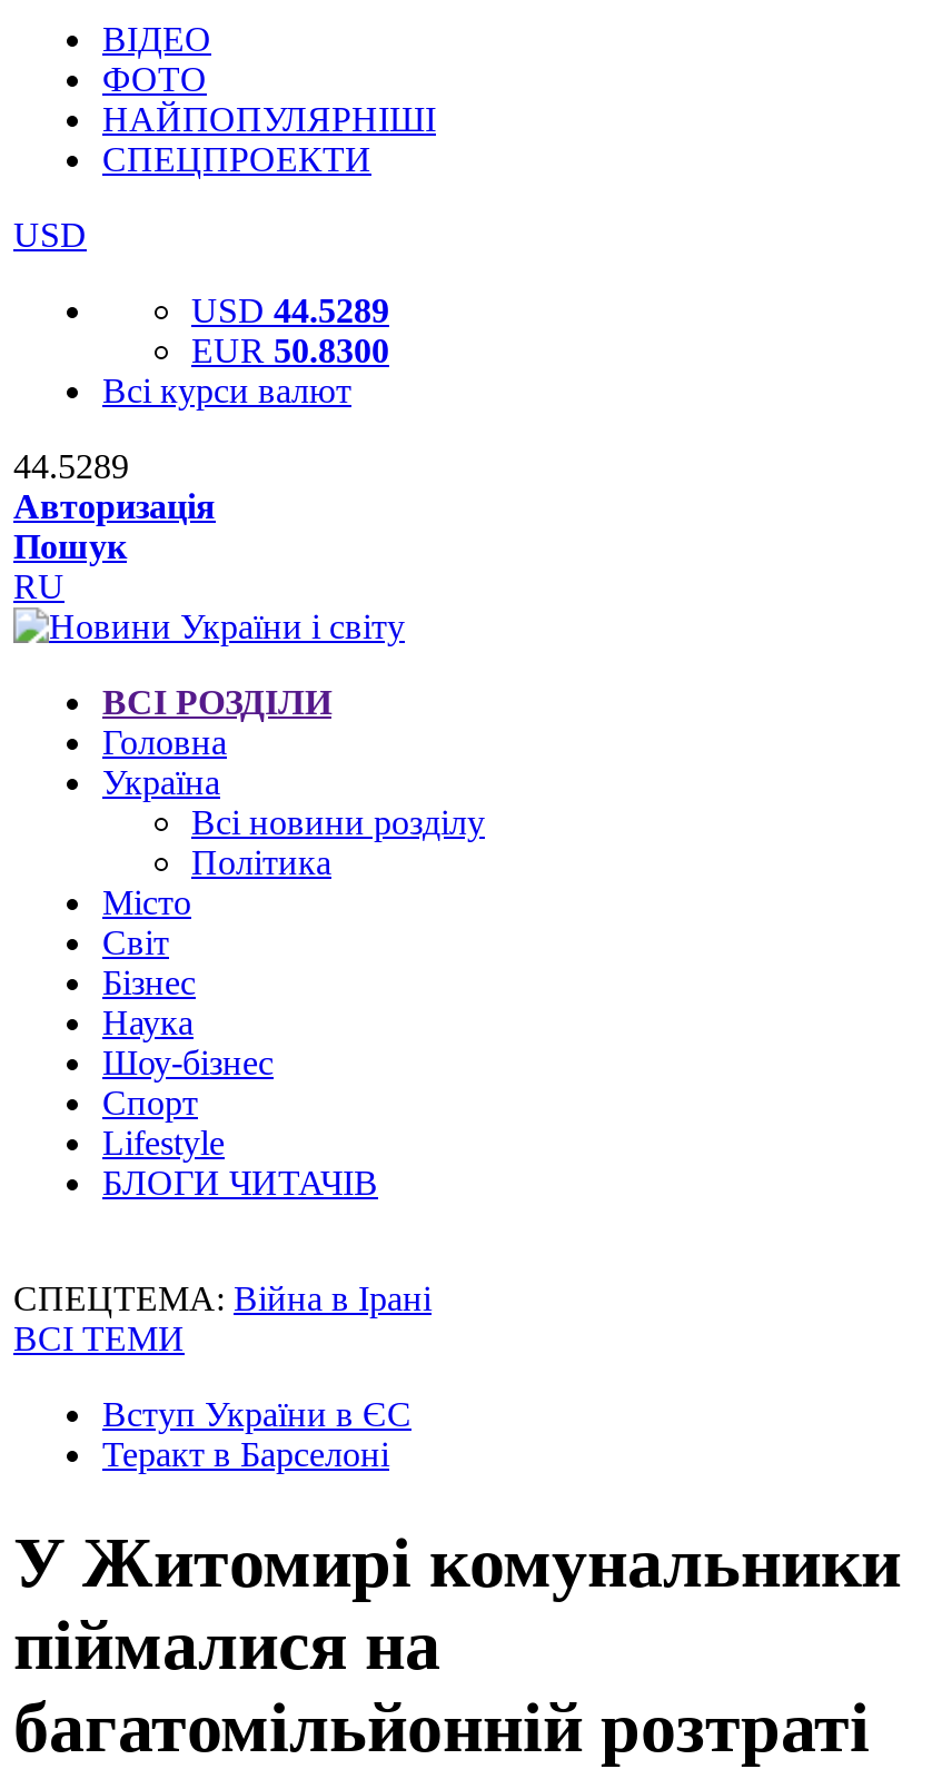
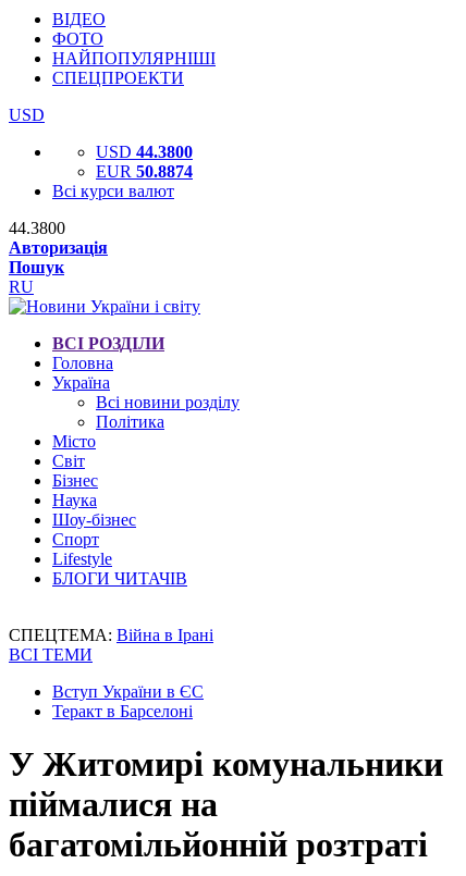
- USD 44.5289
+ USD 44.3800

- EUR 50.8300
+ EUR 50.8874

- 44.5289
+ 44.3800
